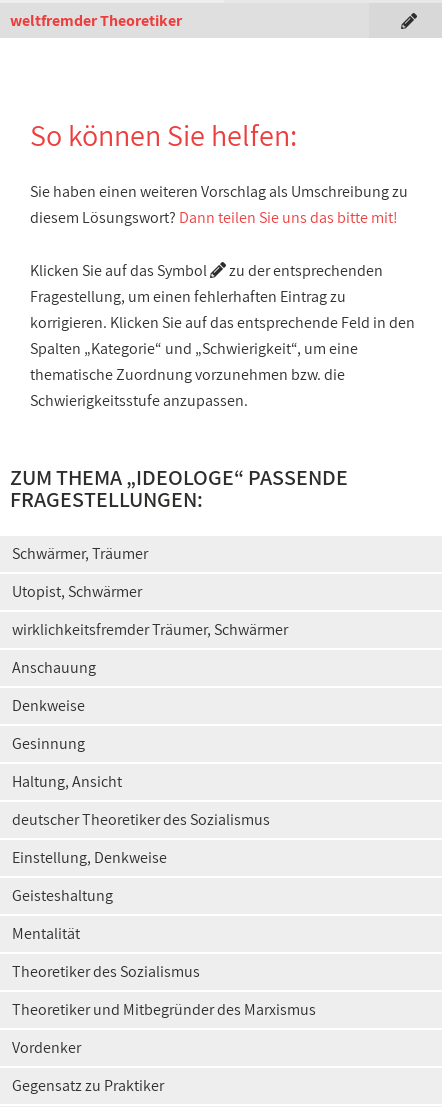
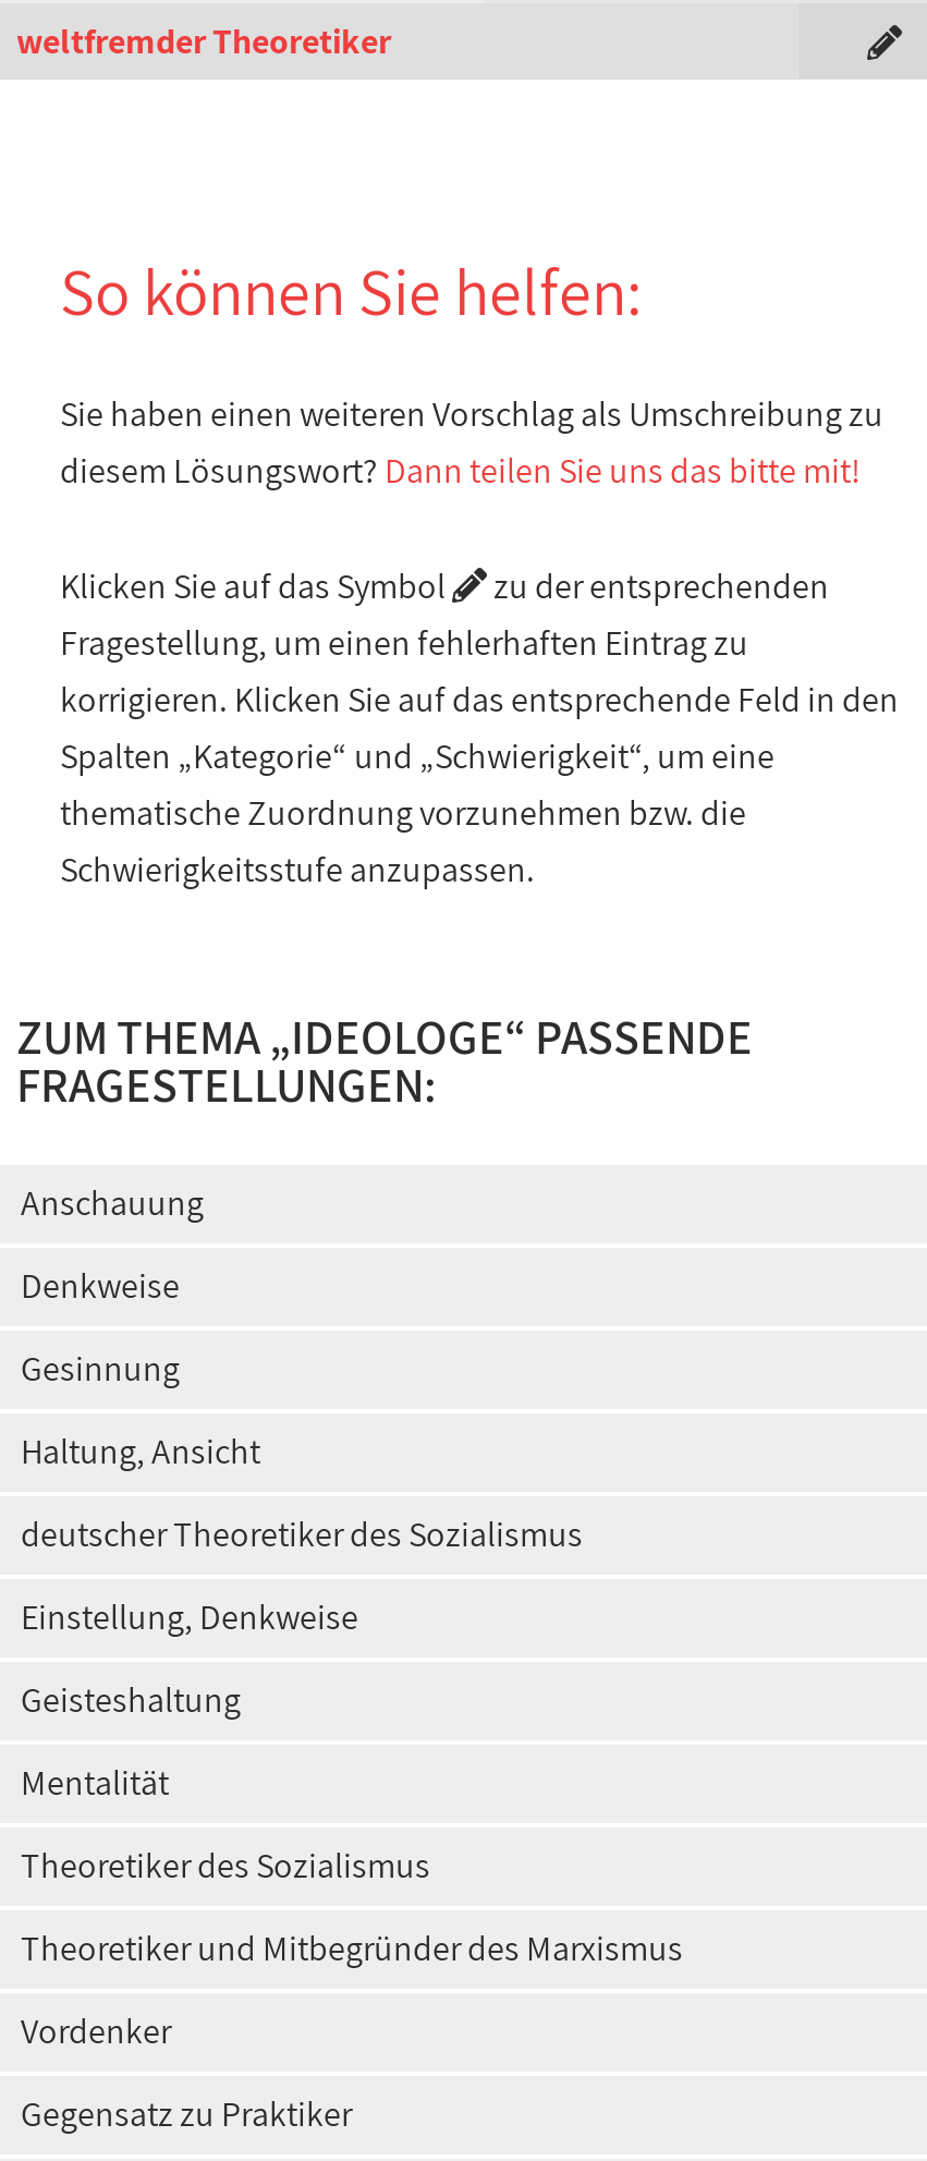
- Schwärmer, Träumer
- Utopist, Schwärmer
- wirklichkeitsfremder Träumer, Schwärmer
